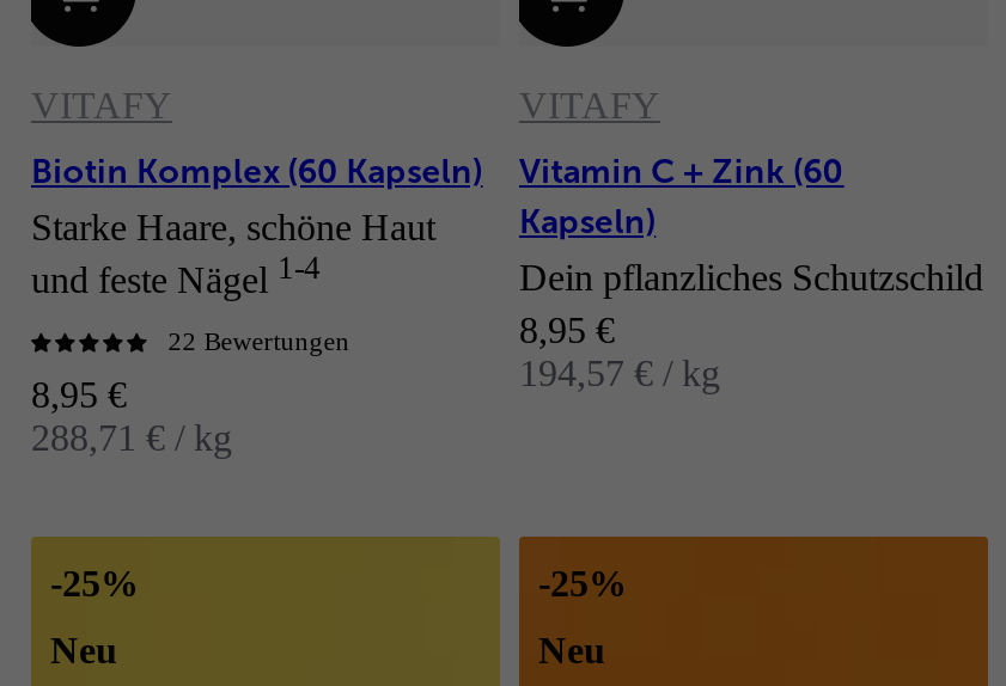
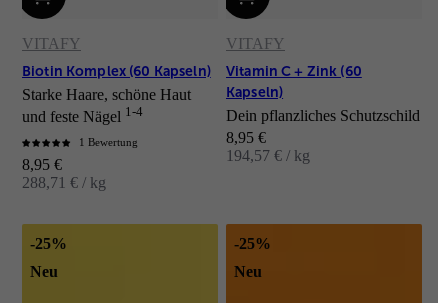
- 22 Bewertungen
+ 1 Bewertung
